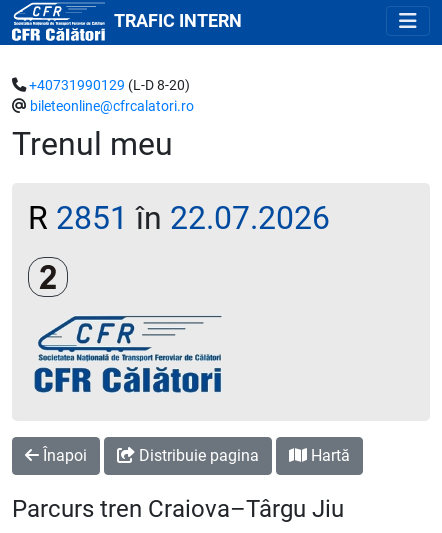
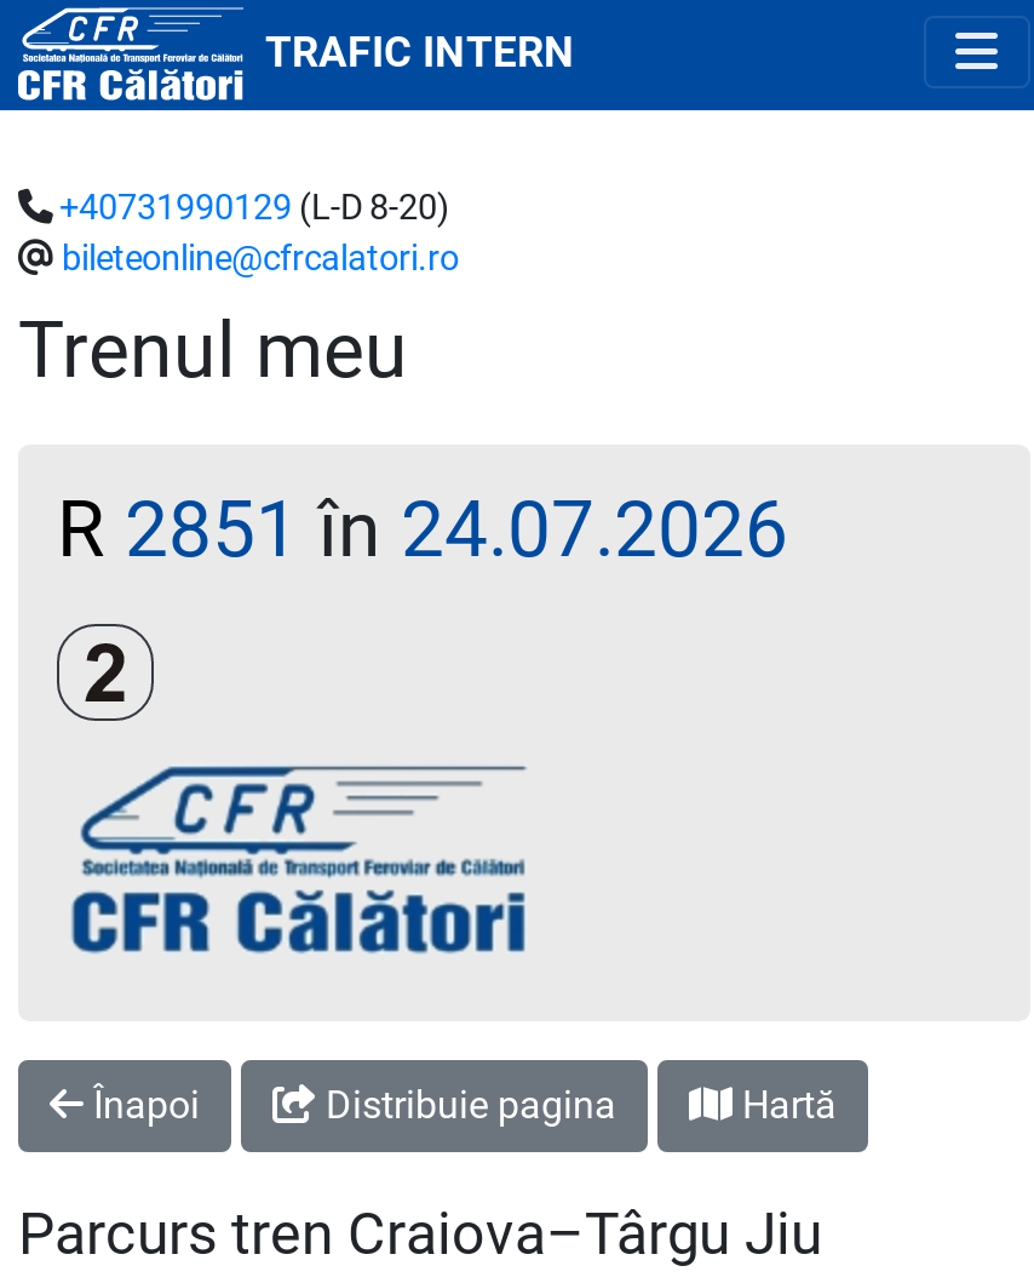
- R 2851 în 22.07.2026
+ R 2851 în 24.07.2026
